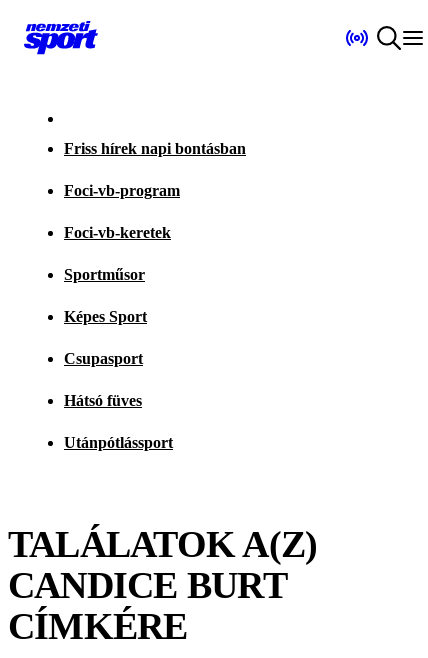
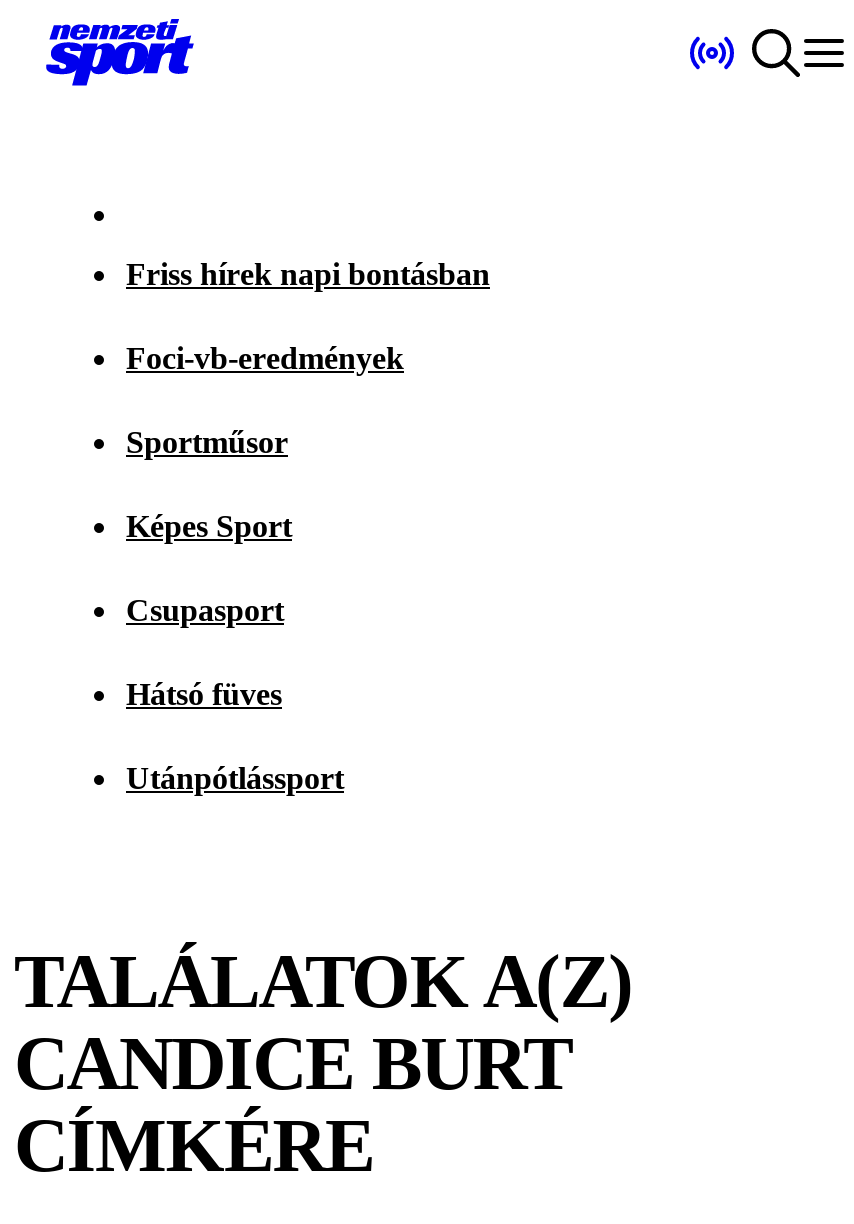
- Foci-vb-program
- Foci-vb-keretek
+ Foci-vb-eredmények
